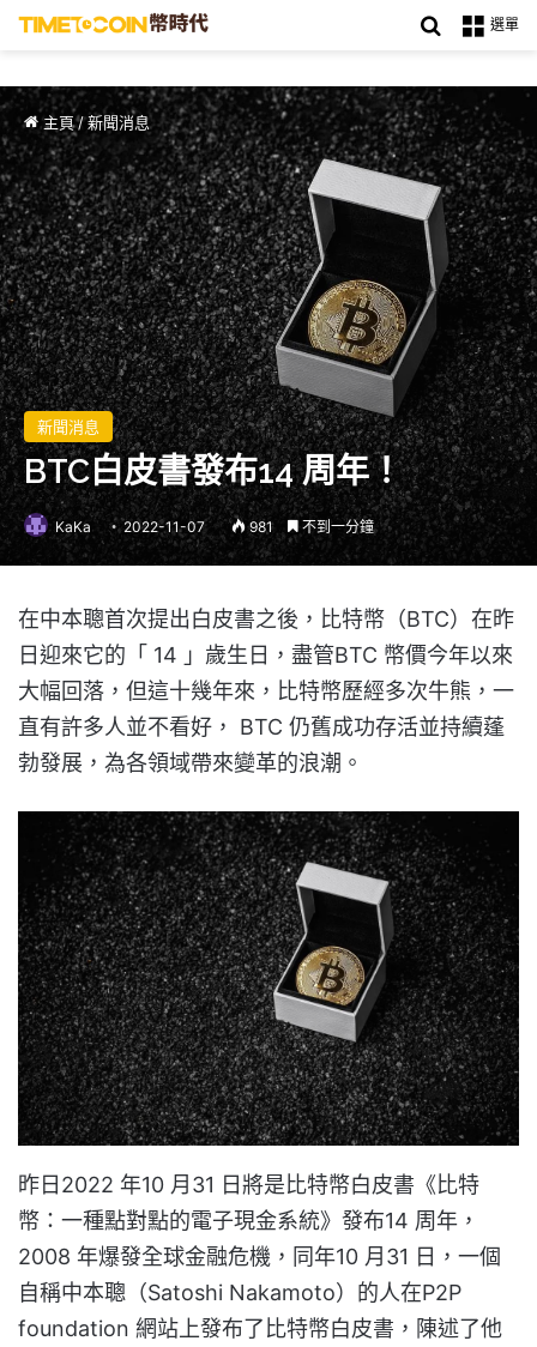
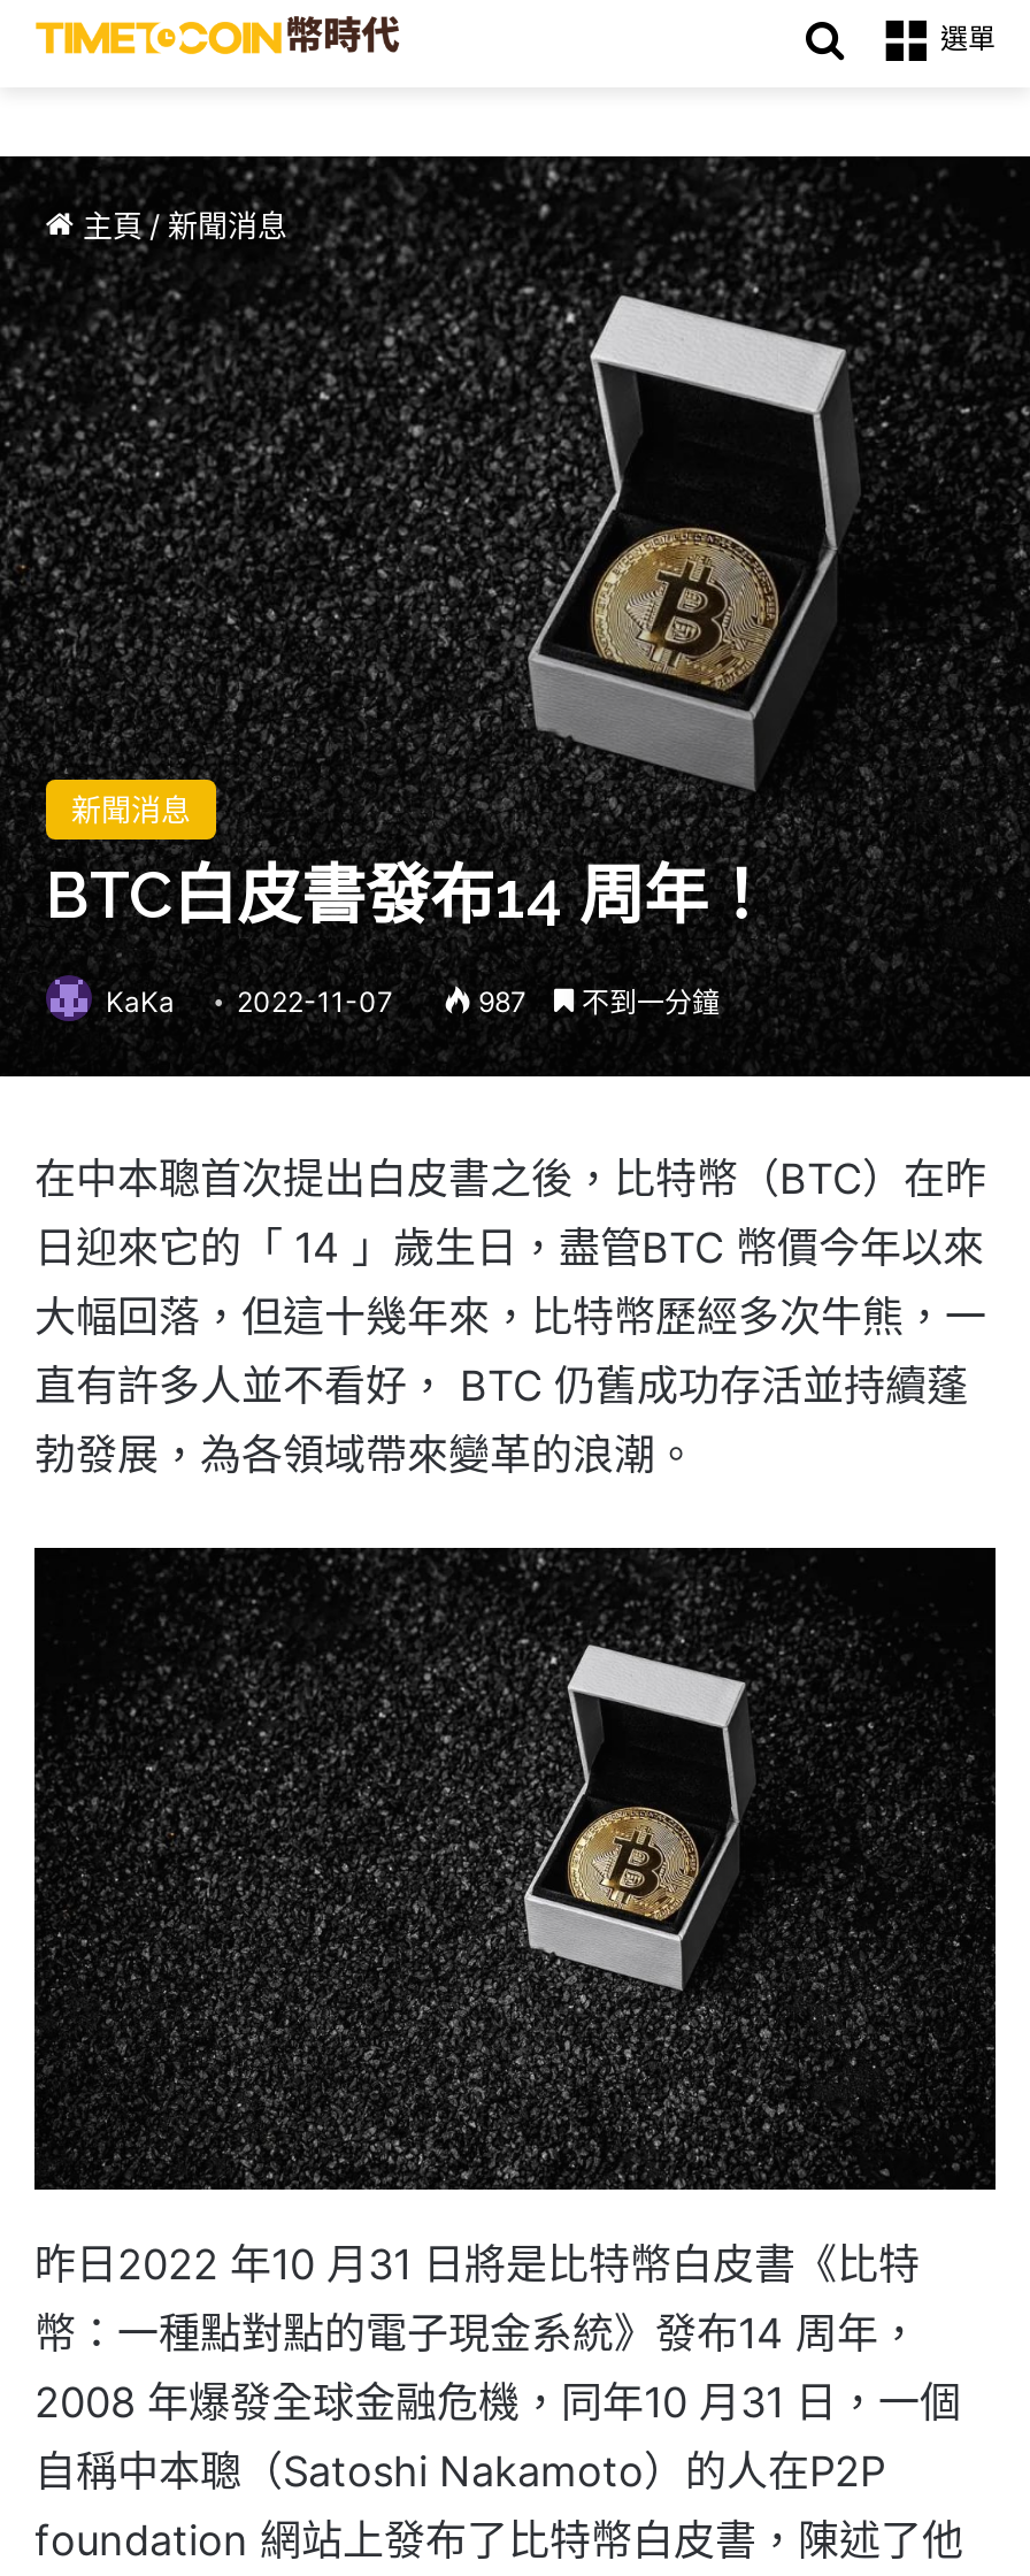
- 981 不到一分鐘
+ 987 不到一分鐘
